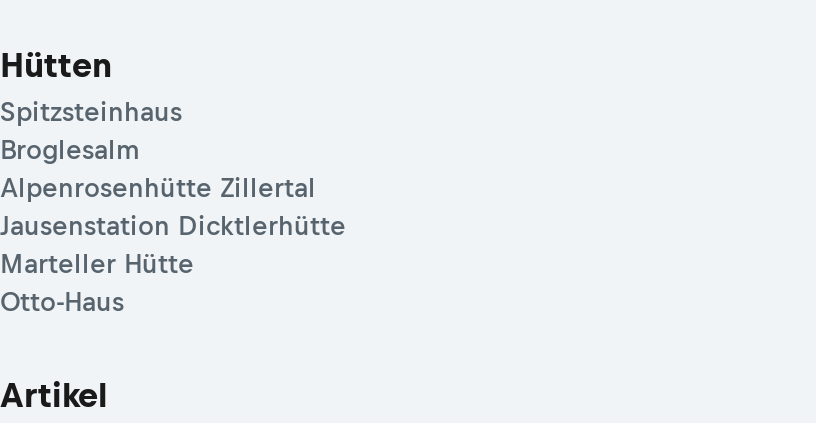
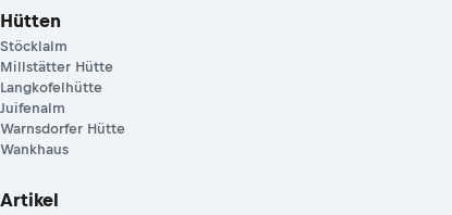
- Spitzsteinhaus
- Broglesalm
- Alpenrosenhütte Zillertal
- Jausenstation Dicktlerhütte
- Marteller Hütte
- Otto-Haus
+ Stöcklalm
+ Millstätter Hütte
+ Langkofelhütte
+ Juifenalm
+ Warnsdorfer Hütte
+ Wankhaus
